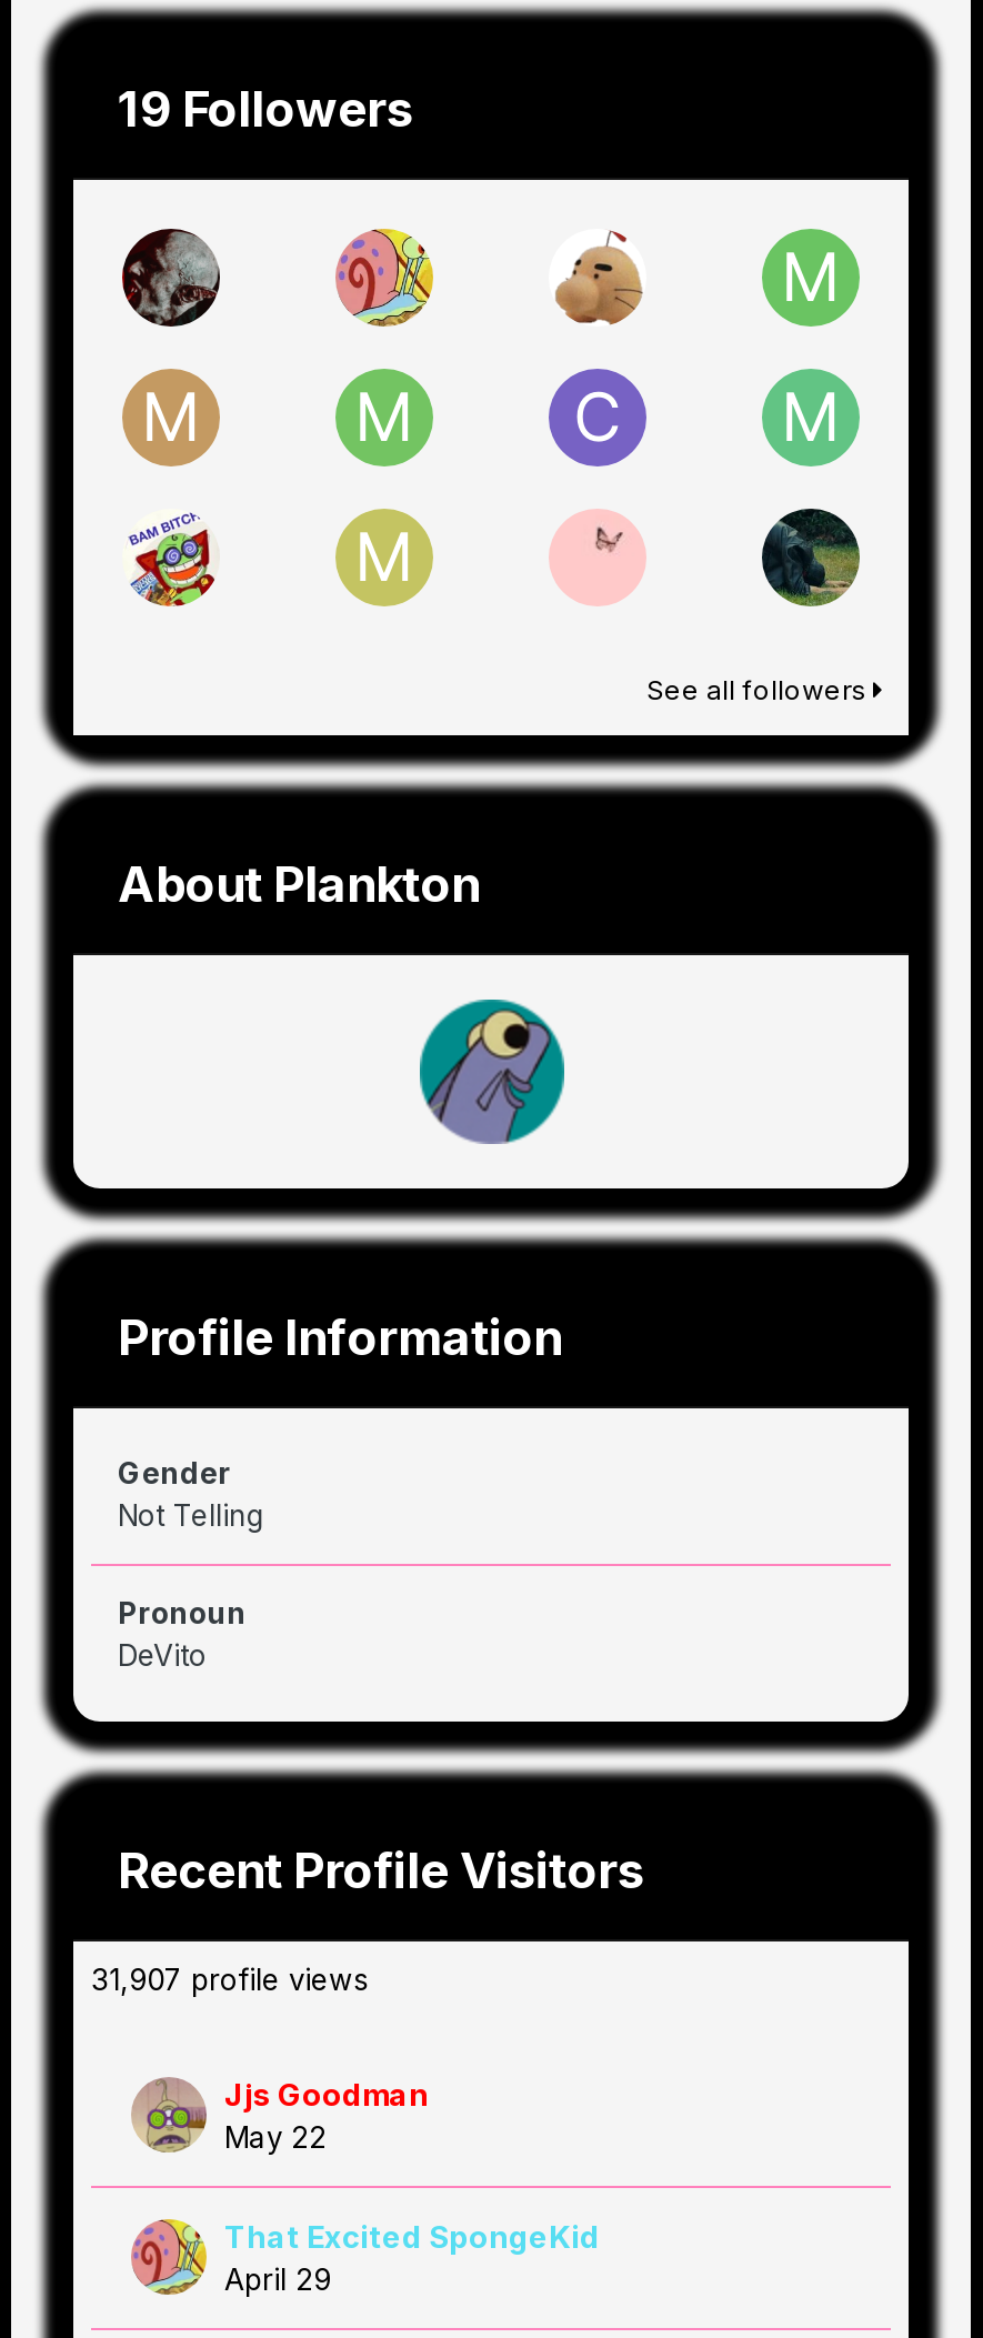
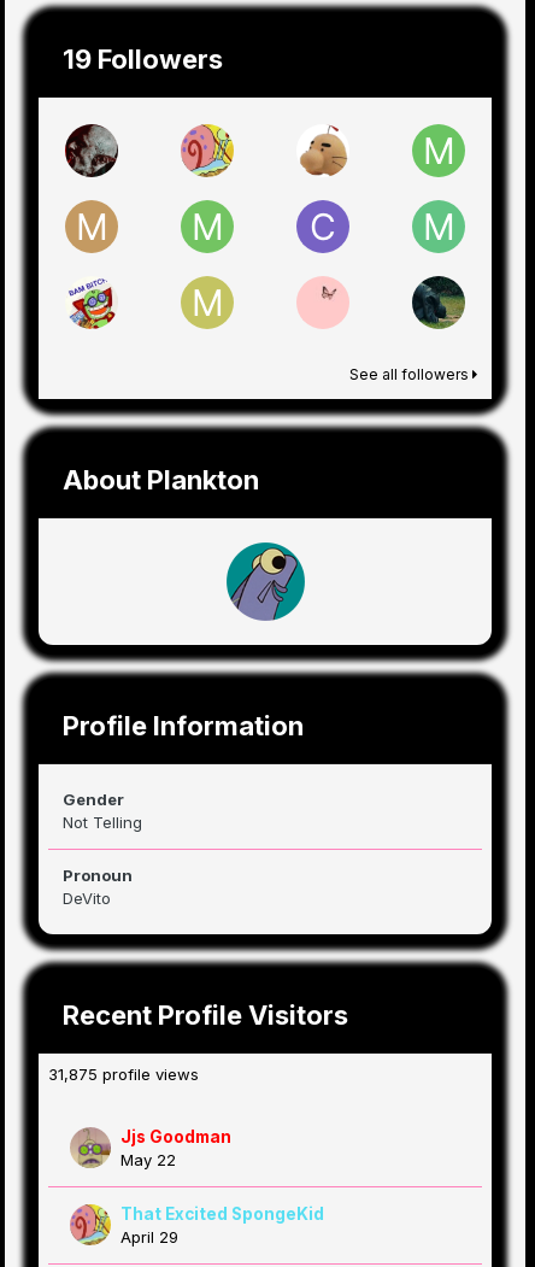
- 31,907 profile views
+ 31,875 profile views
